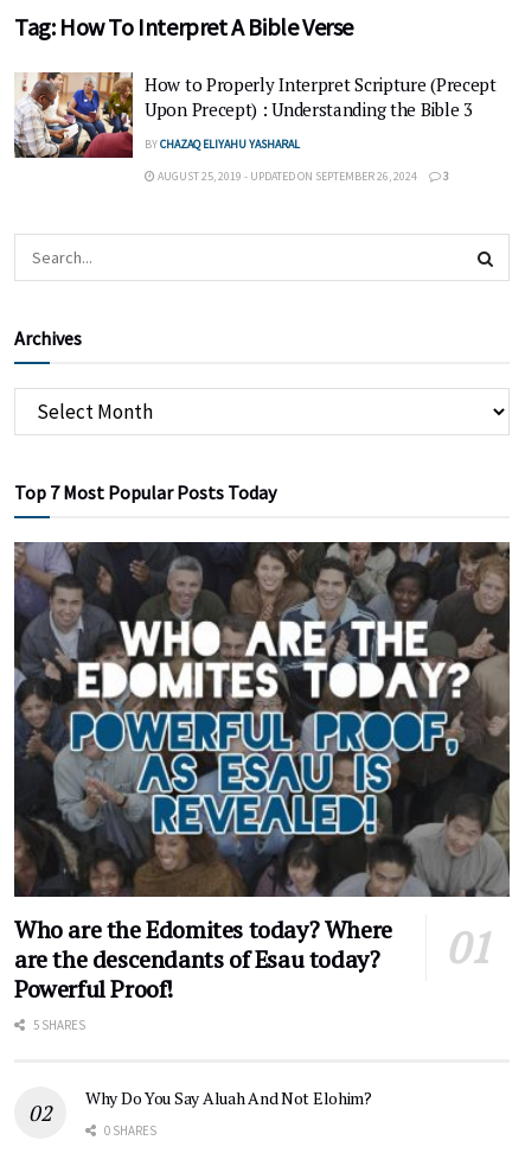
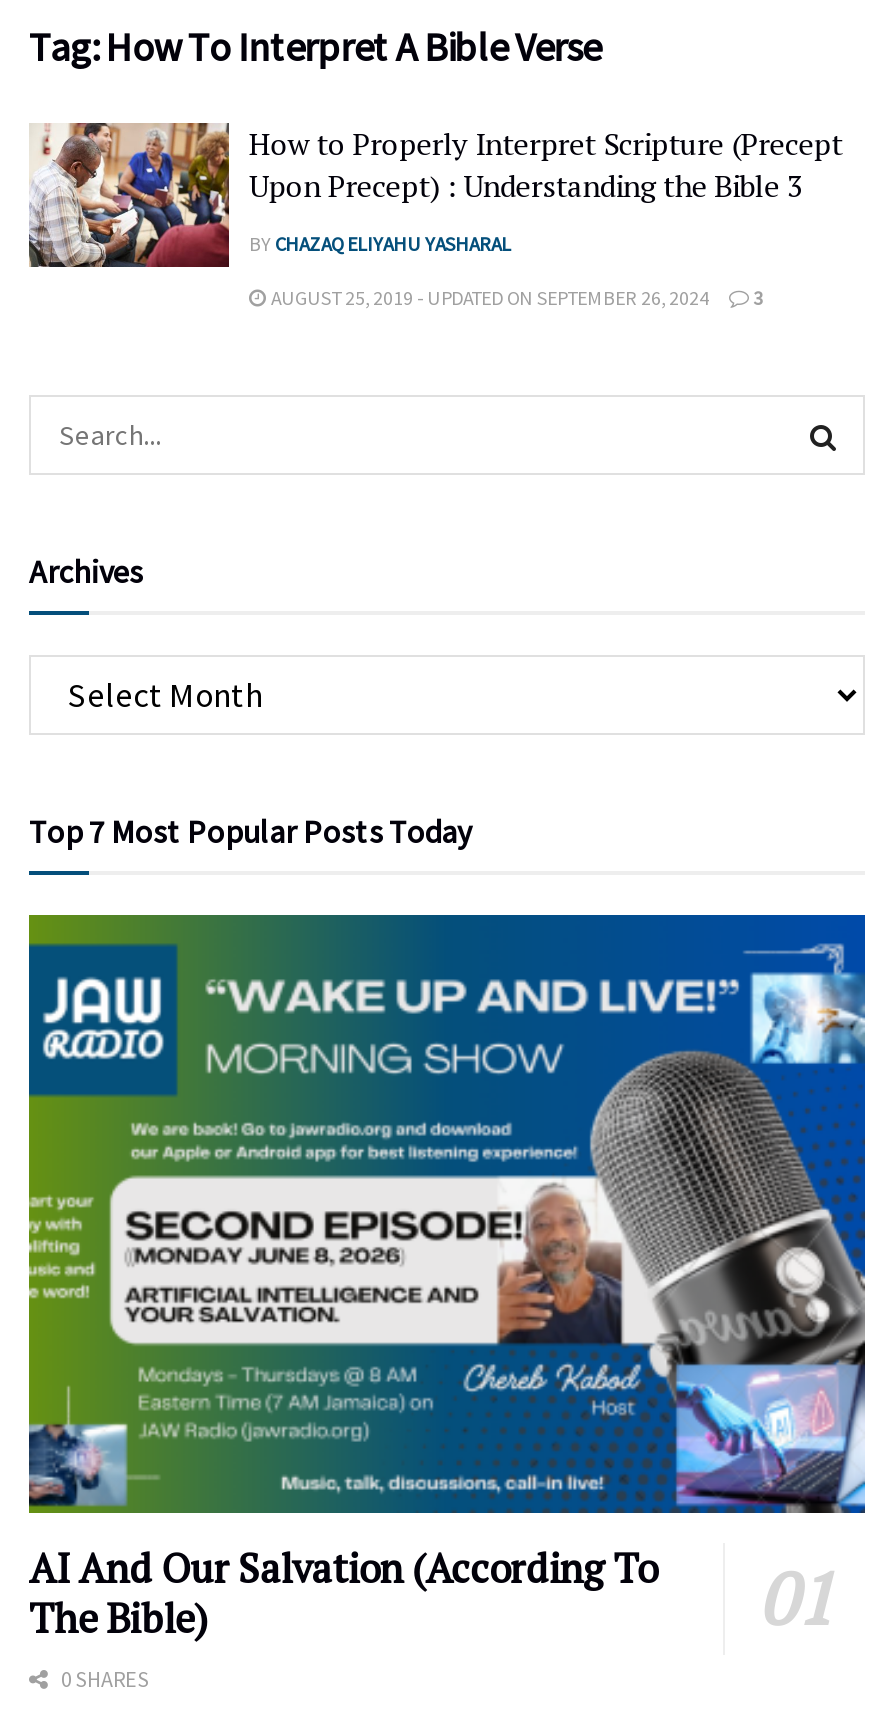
- [image]
- Who are the Edomites today? Where
- are the descendants of Esau today?
- Powerful Proof!
- 5 SHARES
- Why Do You Say Aluah And Not Elohim?
+ [image]
+ AI And Our Salvation (According To
+ The Bible)
